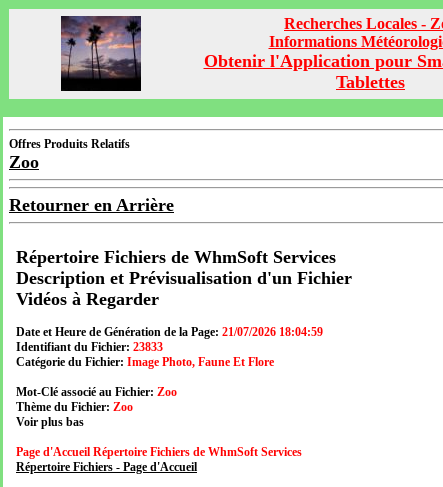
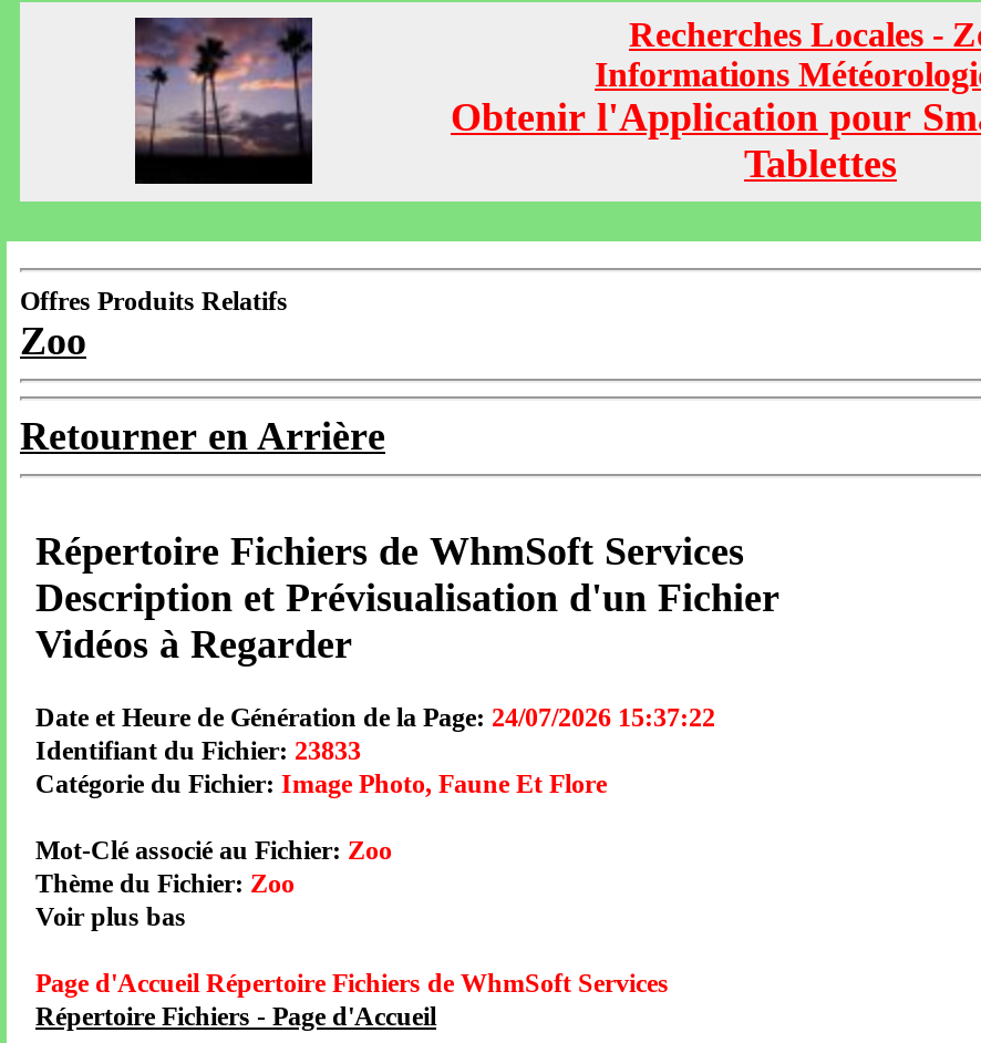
- Date et Heure de Génération de la Page: 21/07/2026 18:04:59
+ Date et Heure de Génération de la Page: 24/07/2026 15:37:22
